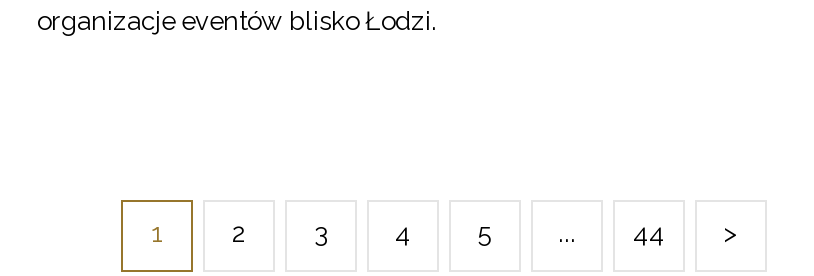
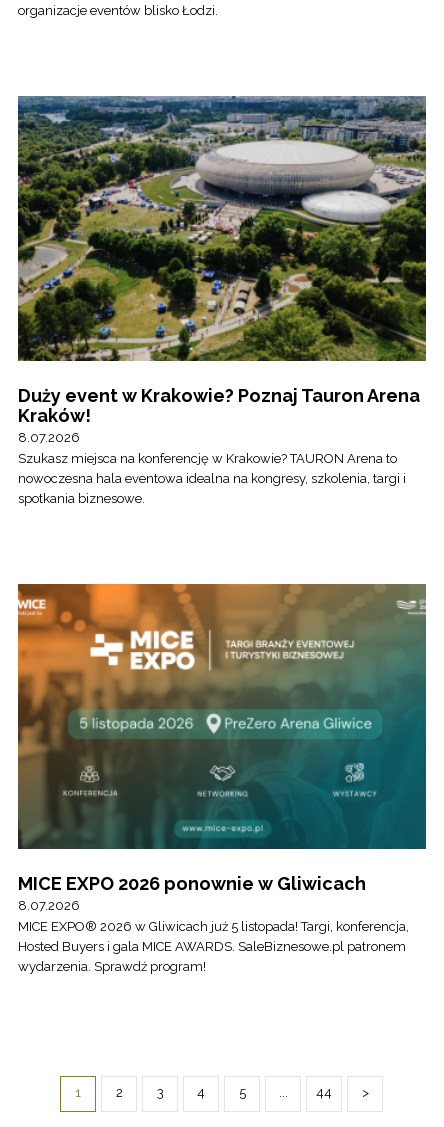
+ [image]
+ Duży event w Krakowie? Poznaj Tauron Arena
+ Kraków!
+ 8.07.2026
+ Szukasz miejsca na konferencję w Krakowie? TAURON Arena to
+ nowoczesna hala eventowa idealna na kongresy, szkolenia, targi i
+ spotkania biznesowe.

+ [image]
+ MICE EXPO 2026 ponownie w Gliwicach
+ 8.07.2026
+ MICE EXPO® 2026 w Gliwicach już 5 listopada! Targi, konferencja,
+ Hosted Buyers i gala MICE AWARDS. SaleBiznesowe.pl patronem
+ wydarzenia. Sprawdź program!
